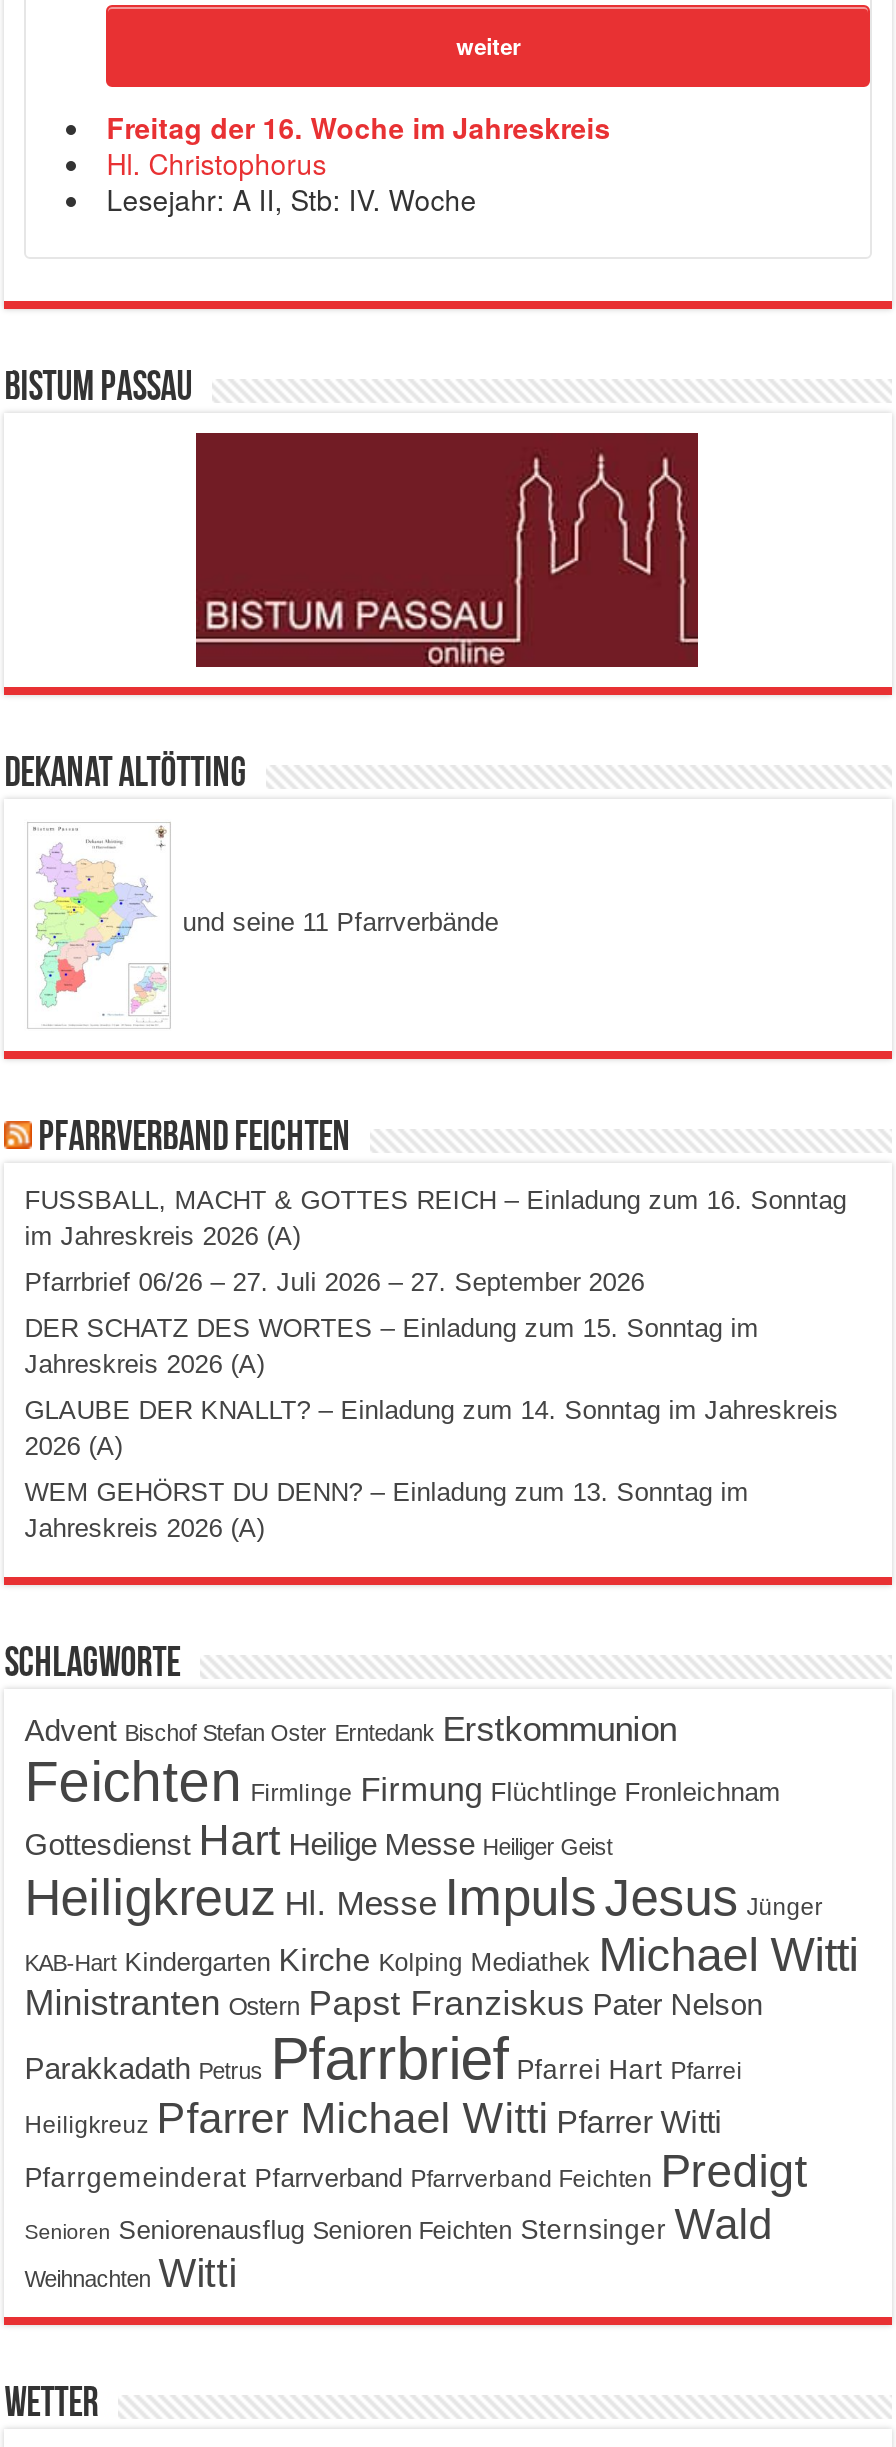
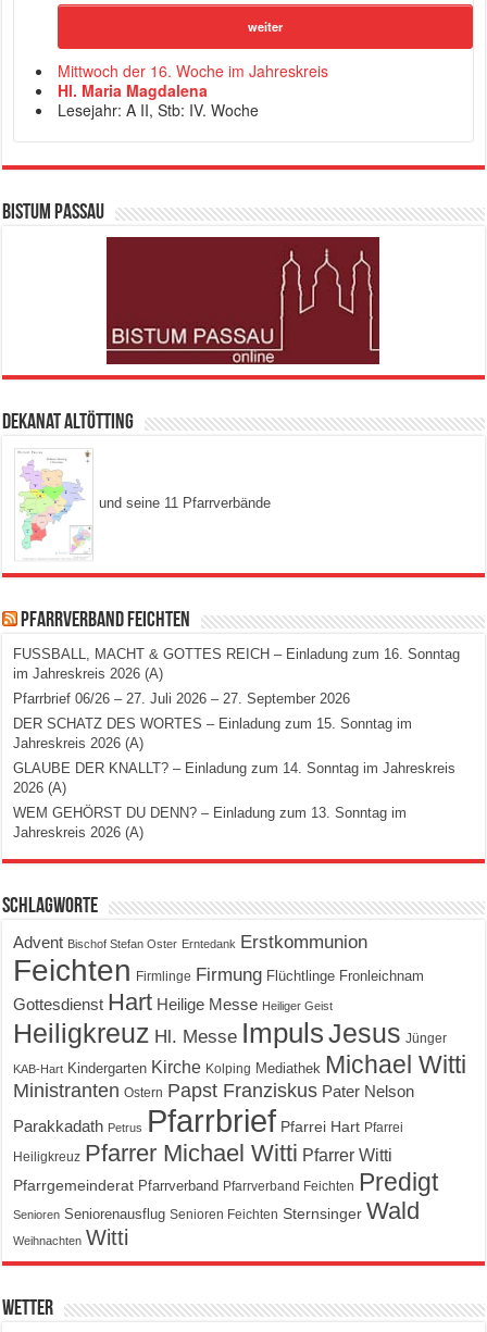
- Freitag der 16. Woche im Jahreskreis
- Hl. Christophorus
+ Mittwoch der 16. Woche im Jahreskreis
+ Hl. Maria Magdalena
